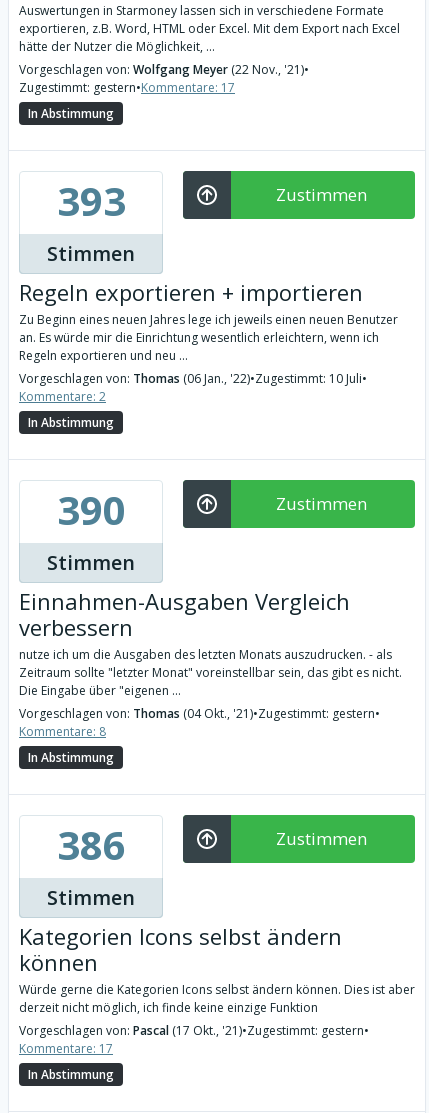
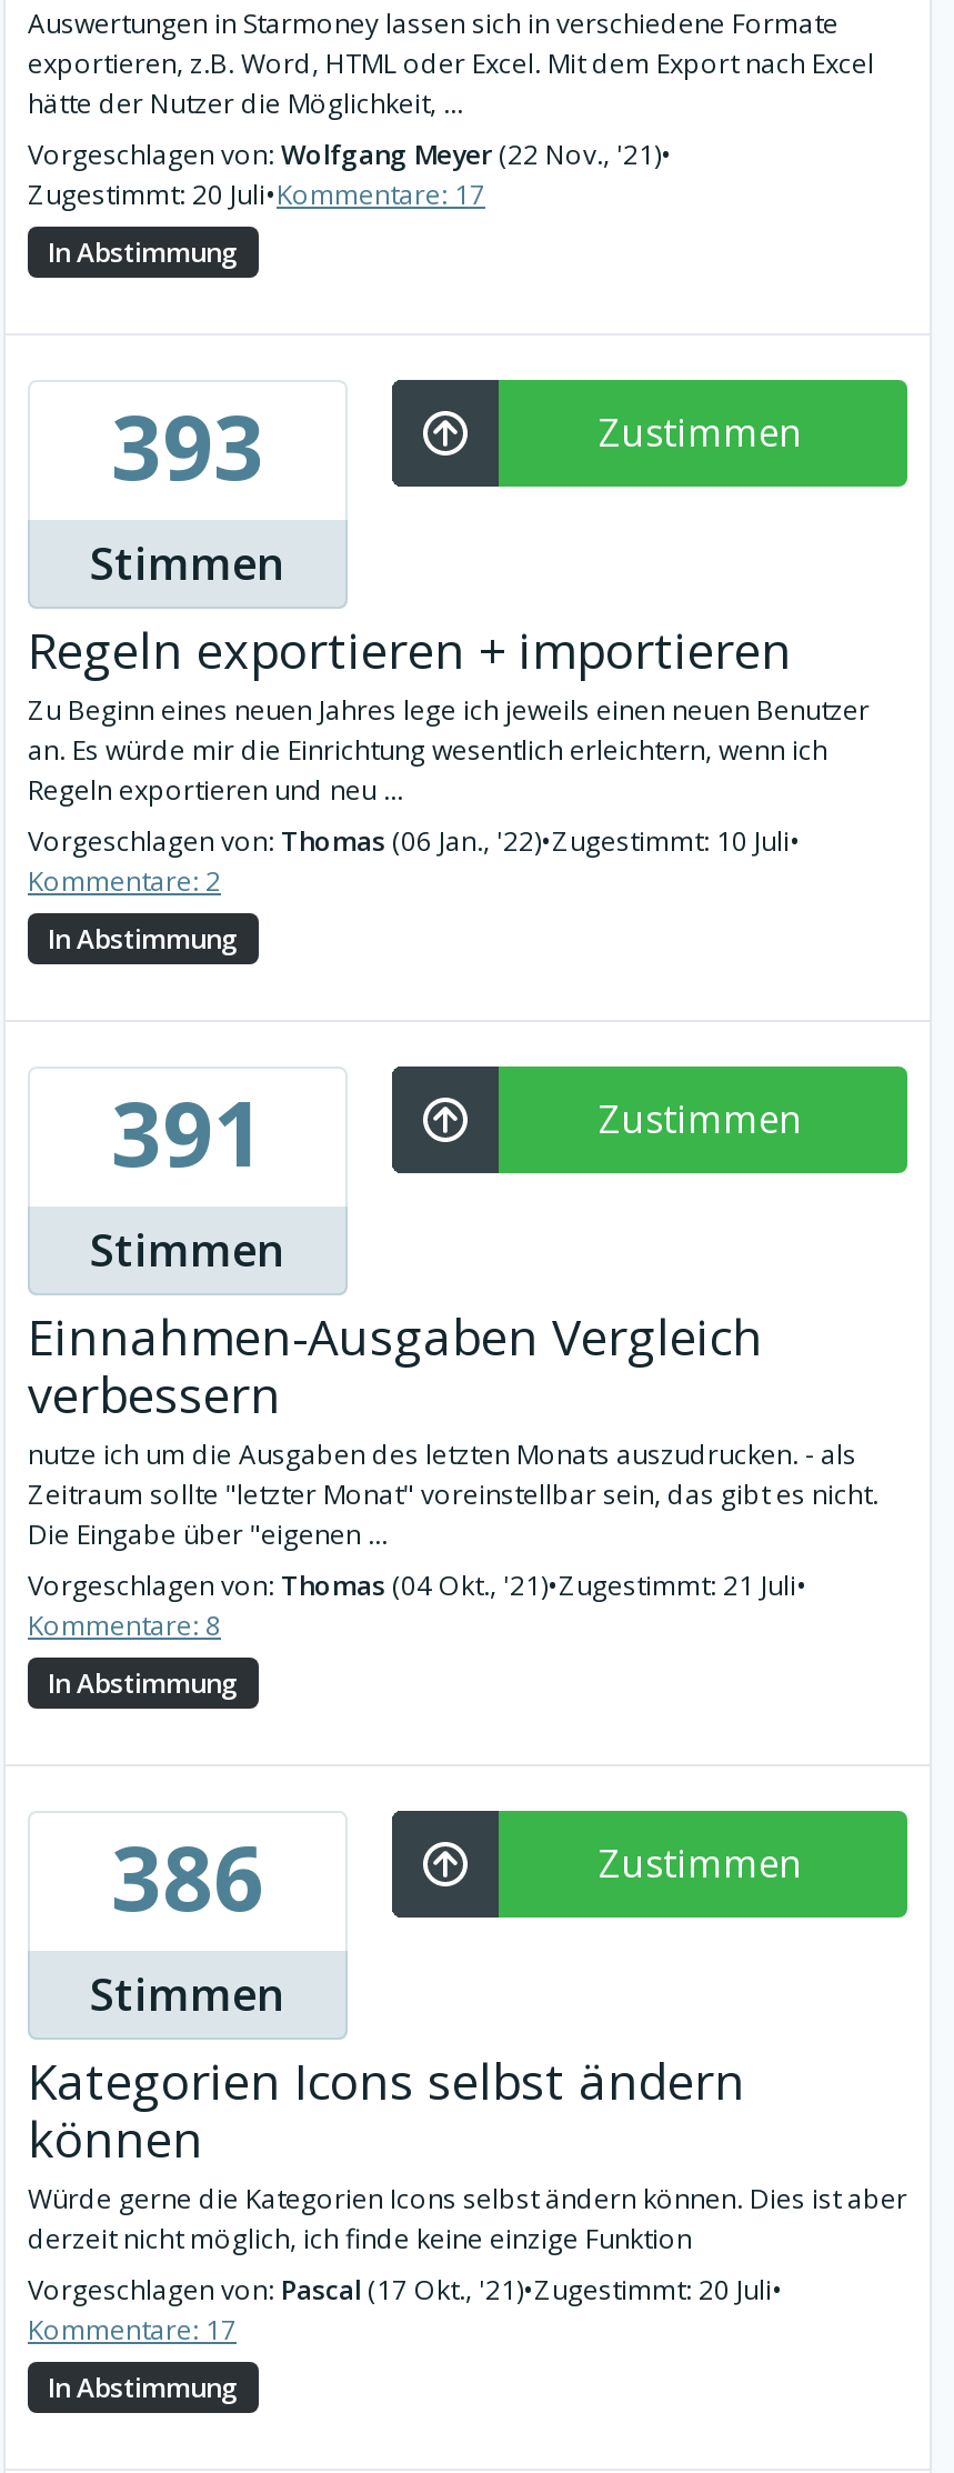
- Zugestimmt: gestern•Kommentare: 17
+ Zugestimmt: 20 Juli•Kommentare: 17

- 390
+ 391

- Vorgeschlagen von: Thomas (04 Okt., '21) •Zugestimmt: gestern•
+ Vorgeschlagen von: Thomas (04 Okt., '21) •Zugestimmt: 21 Juli•

- Vorgeschlagen von: Pascal (17 Okt., '21) •Zugestimmt: gestern•
+ Vorgeschlagen von: Pascal (17 Okt., '21) •Zugestimmt: 20 Juli•
